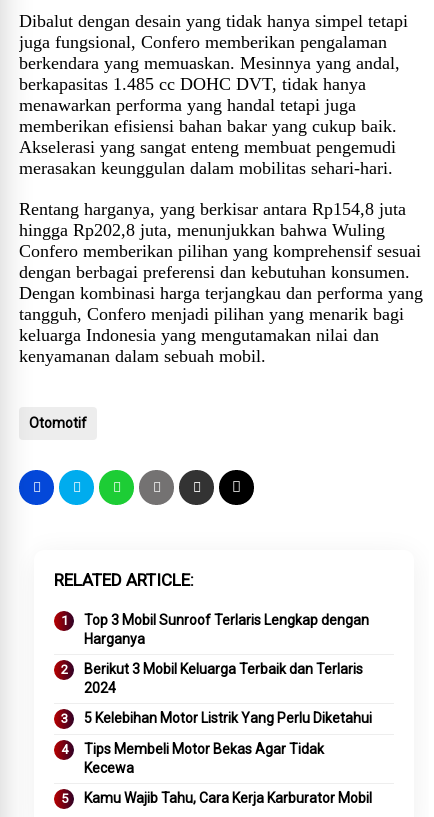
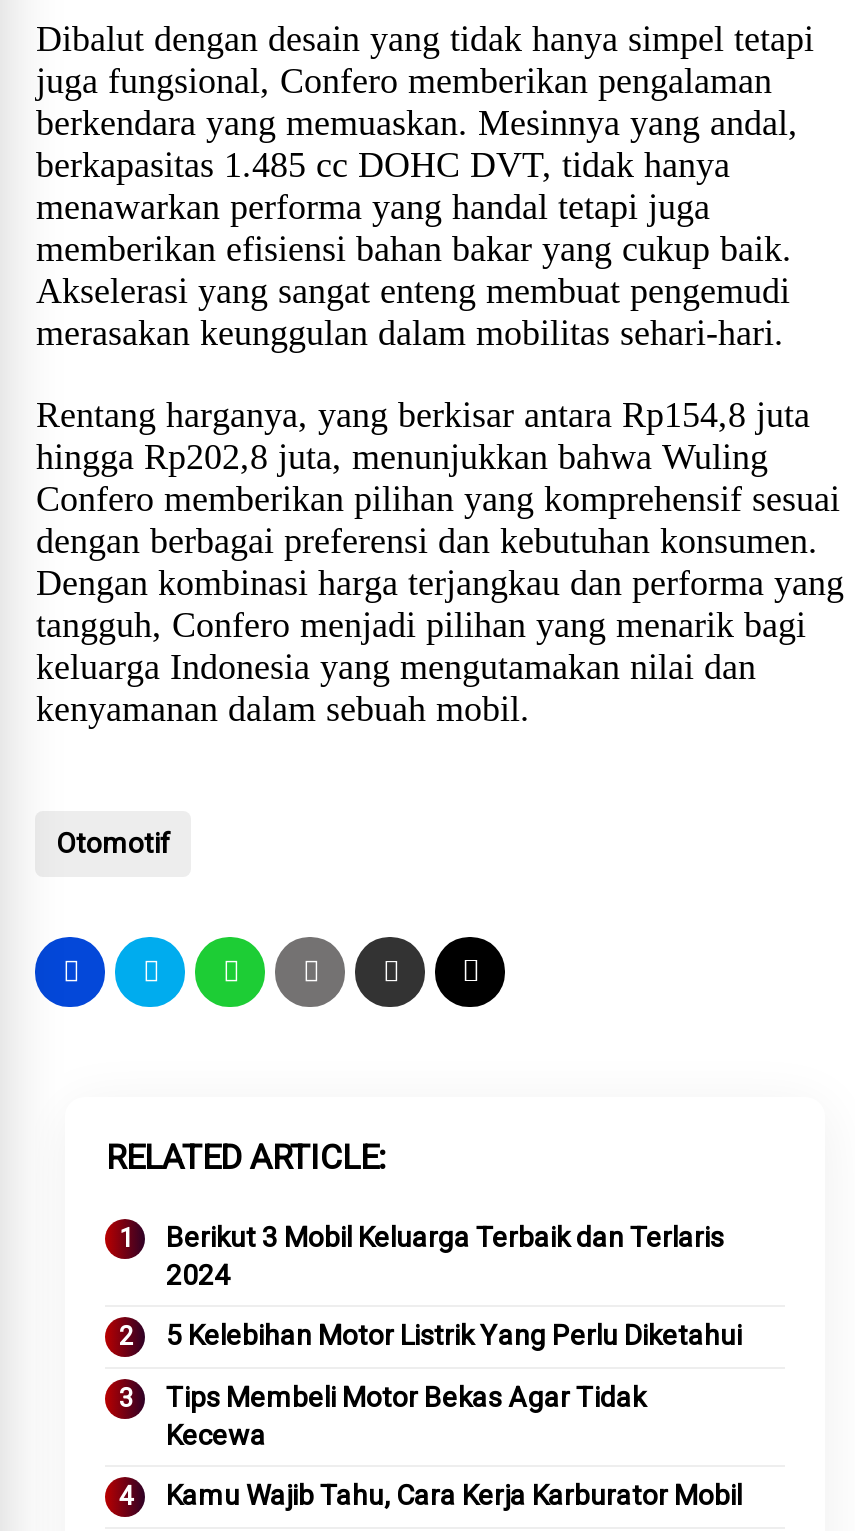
- Top 3 Mobil Sunroof Terlaris Lengkap dengan
- Harganya
